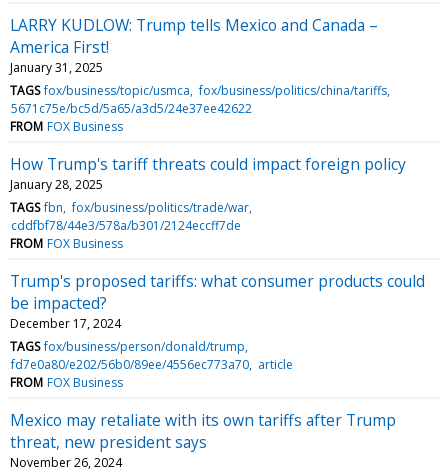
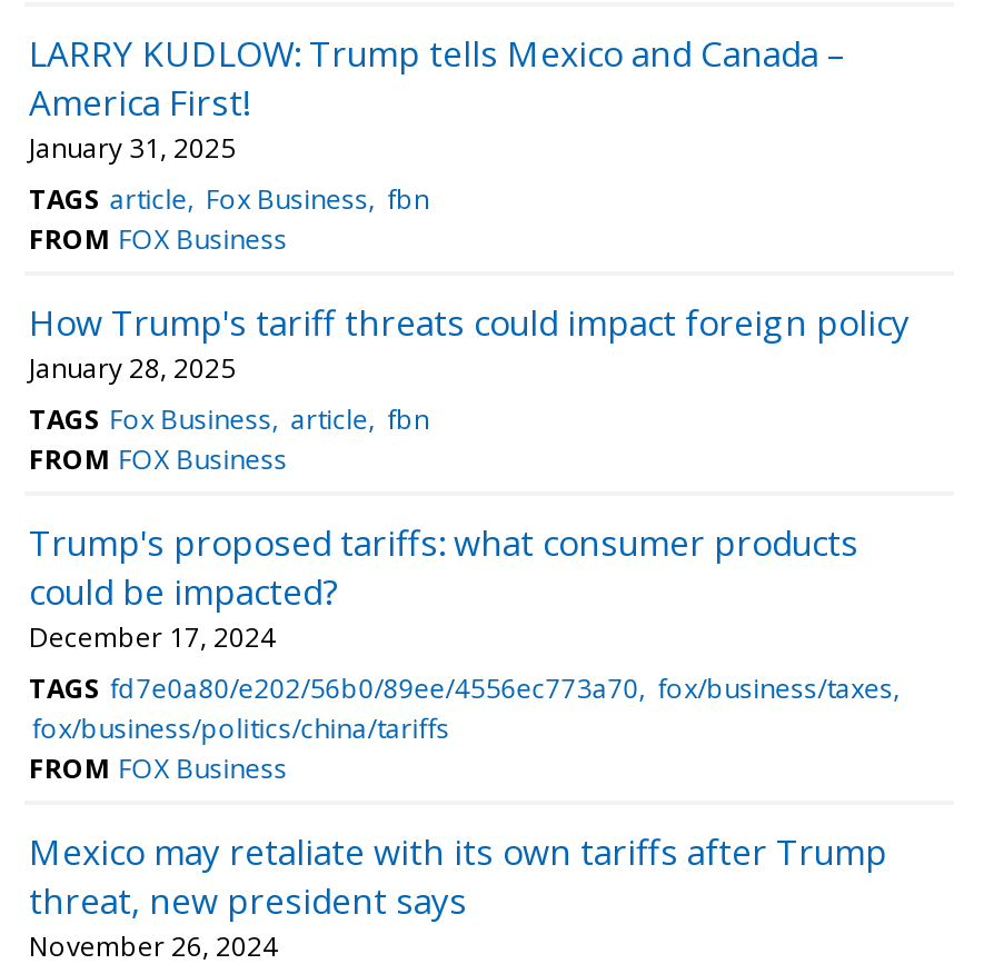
- TAGS fox/business/topic/usmca fox/business/politics/china/tariffs
- 5671c75e/bc5d/5a65/a3d5/24e37ee42622
+ TAGS article Fox Business fbn

- TAGS fbn fox/business/politics/trade/war
- cddfbf78/44e3/578a/b301/2124eccff7de
+ TAGS Fox Business article fbn

- TAGS fox/business/person/donald/trump
- fd7e0a80/e202/56b0/89ee/4556ec773a70 article
+ TAGS fd7e0a80/e202/56b0/89ee/4556ec773a70 fox/business/taxes
+ fox/business/politics/china/tariffs
